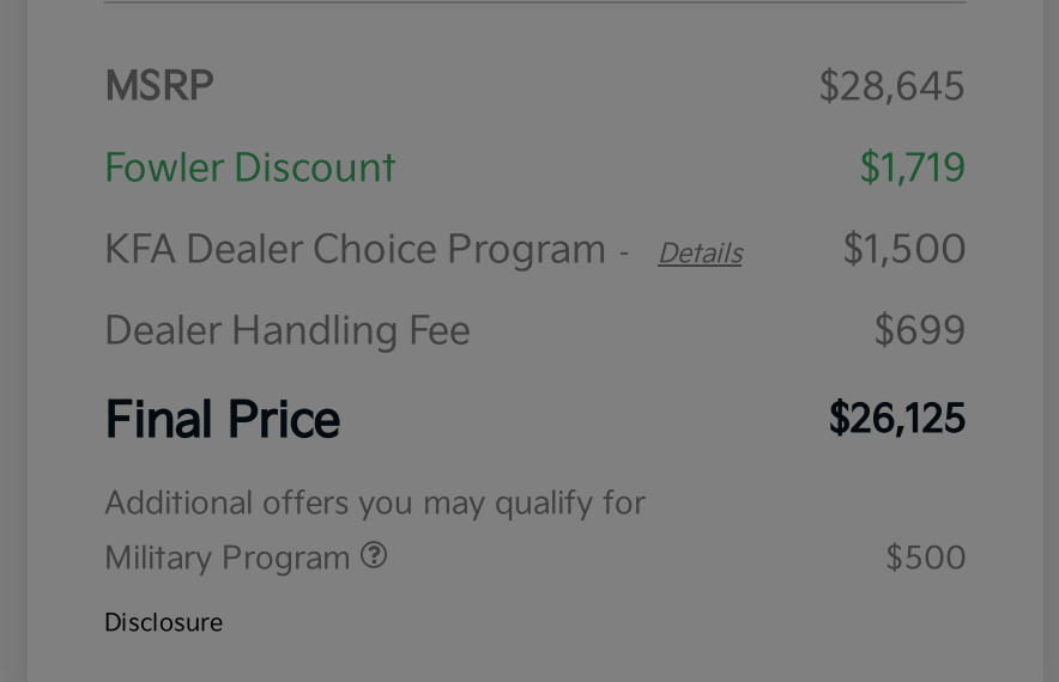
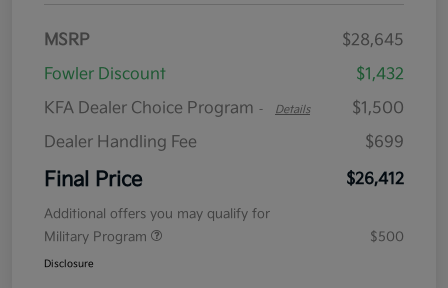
- $1,719
+ $1,432

- $26,125
+ $26,412
